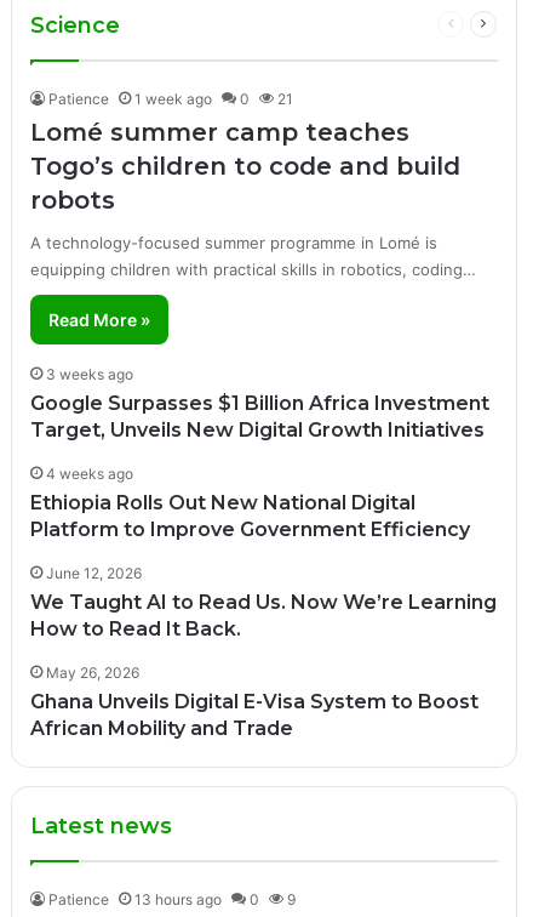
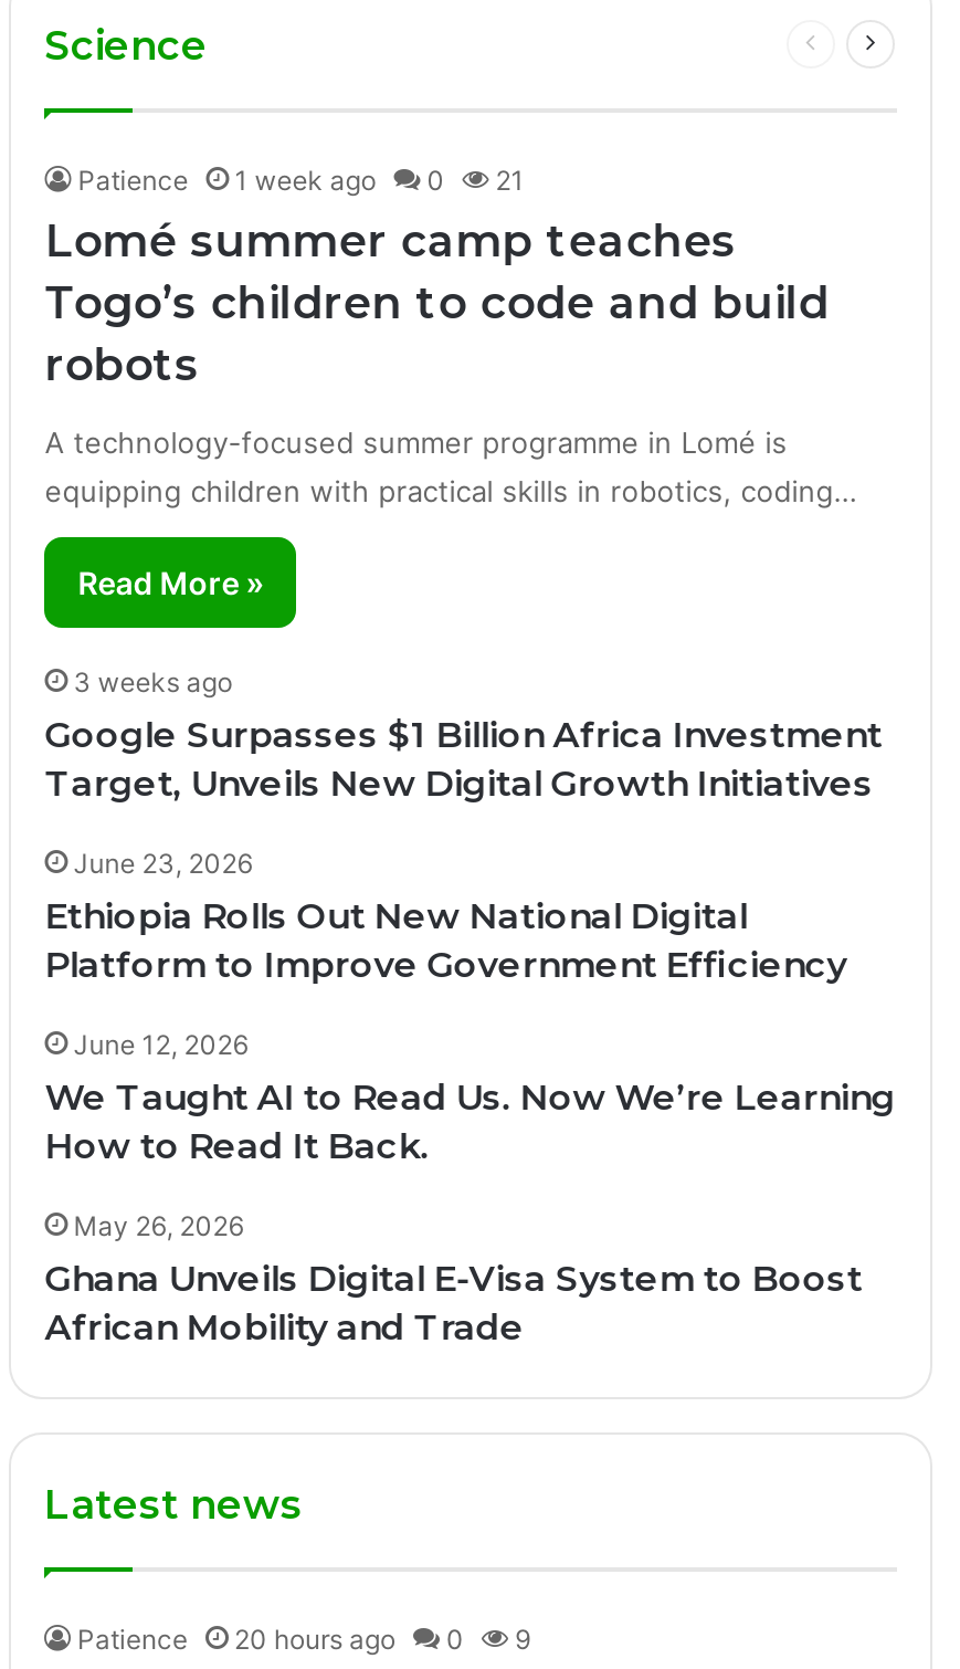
- 4 weeks ago
+ June 23, 2026

- Patience 13 hours ago 0 9
+ Patience 20 hours ago 0 9
